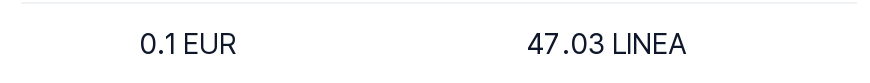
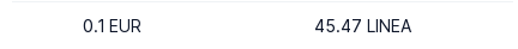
- 47.03 LINEA
+ 45.47 LINEA
